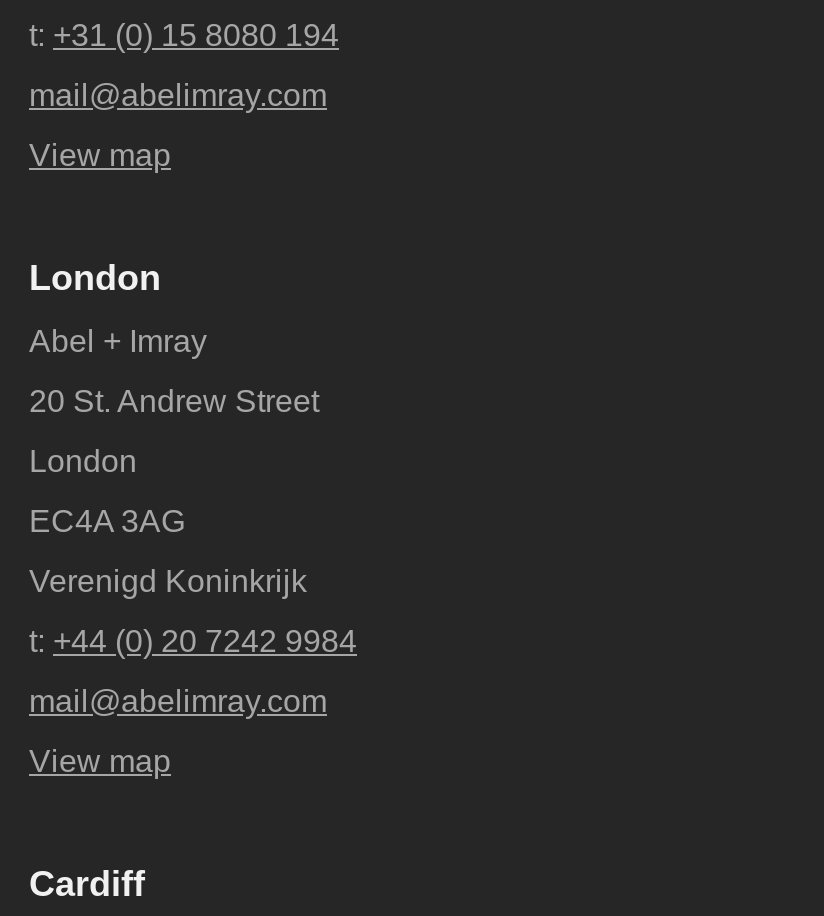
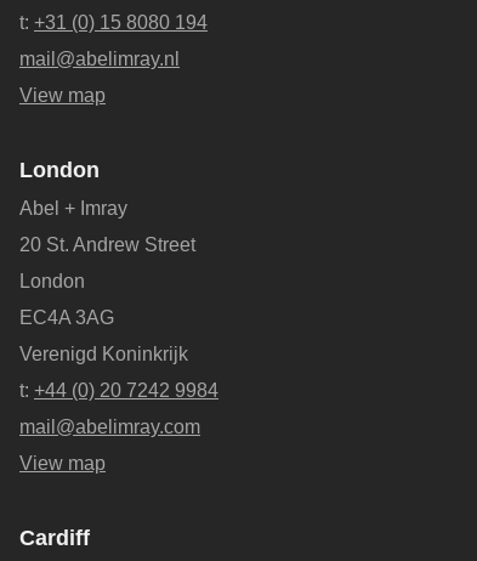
- mail@abelimray.com
+ mail@abelimray.nl
